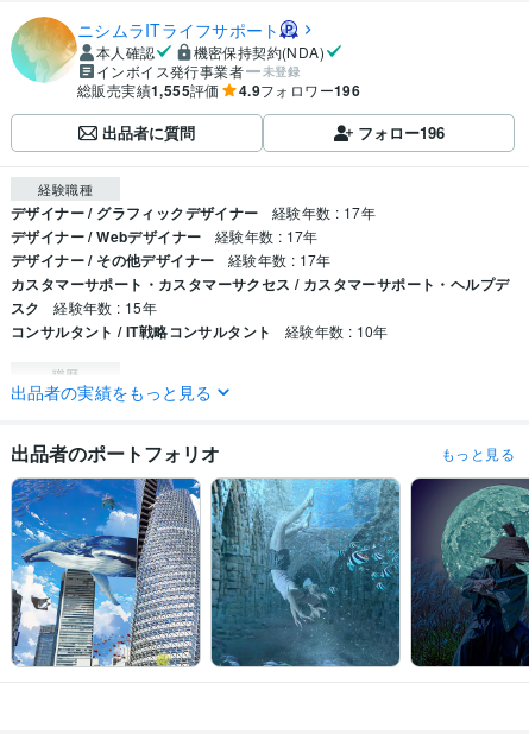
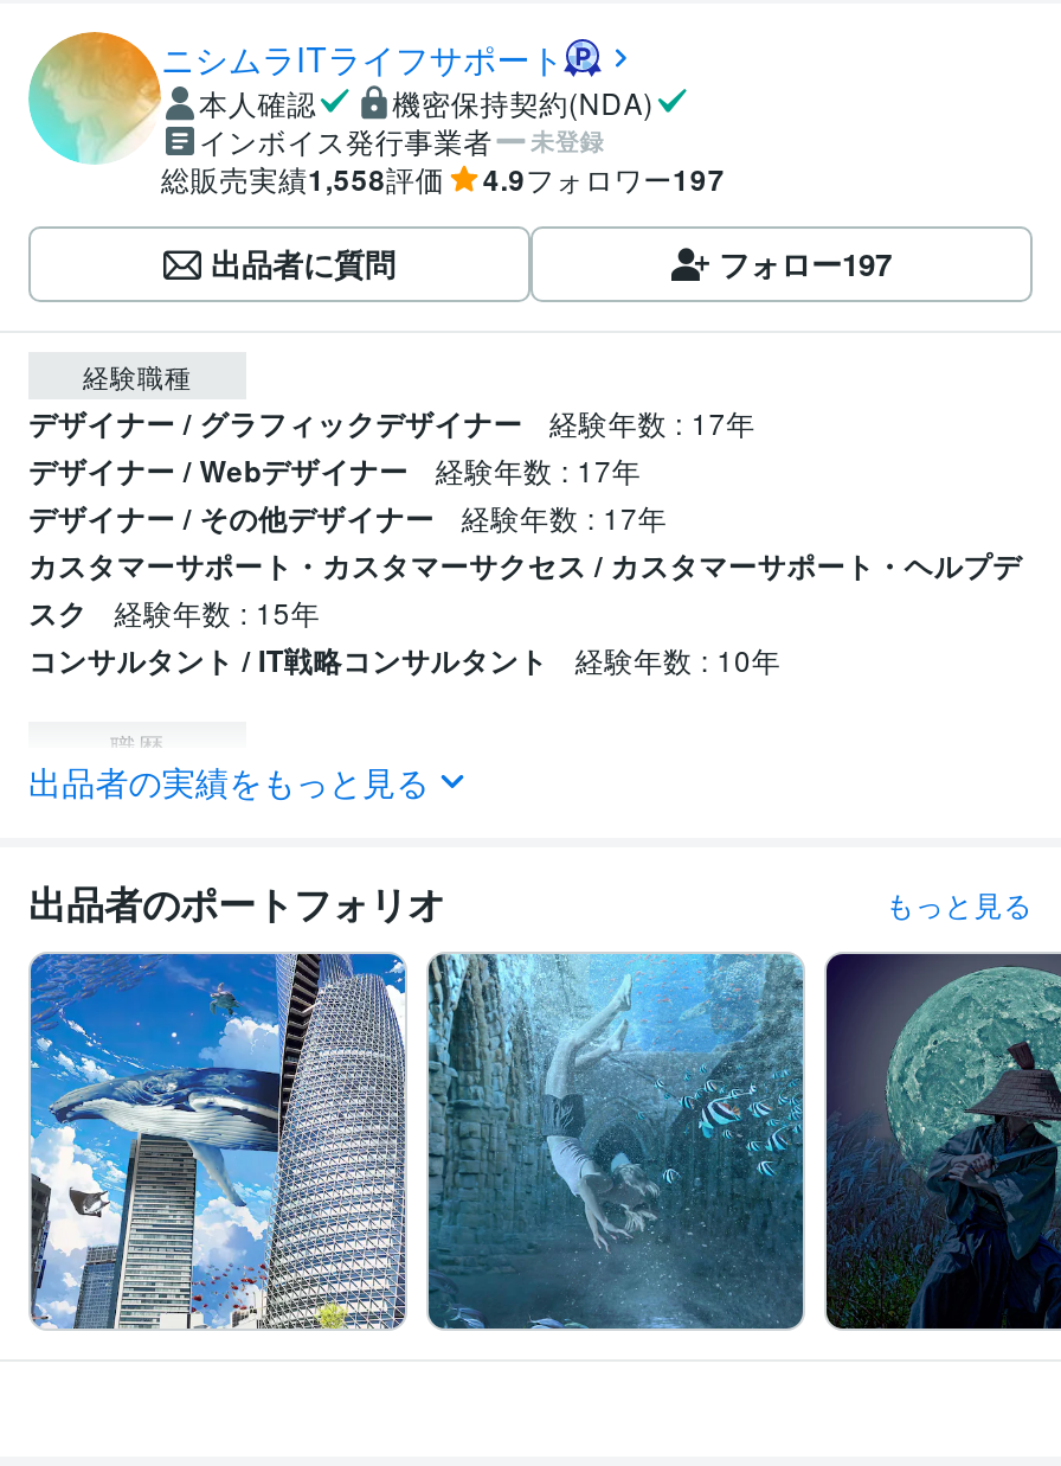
- 総販売実績1,555評価
+ 総販売実績1,558評価

- 4.9フォロワー196
+ 4.9フォロワー197

- フォロー196
+ フォロー197
